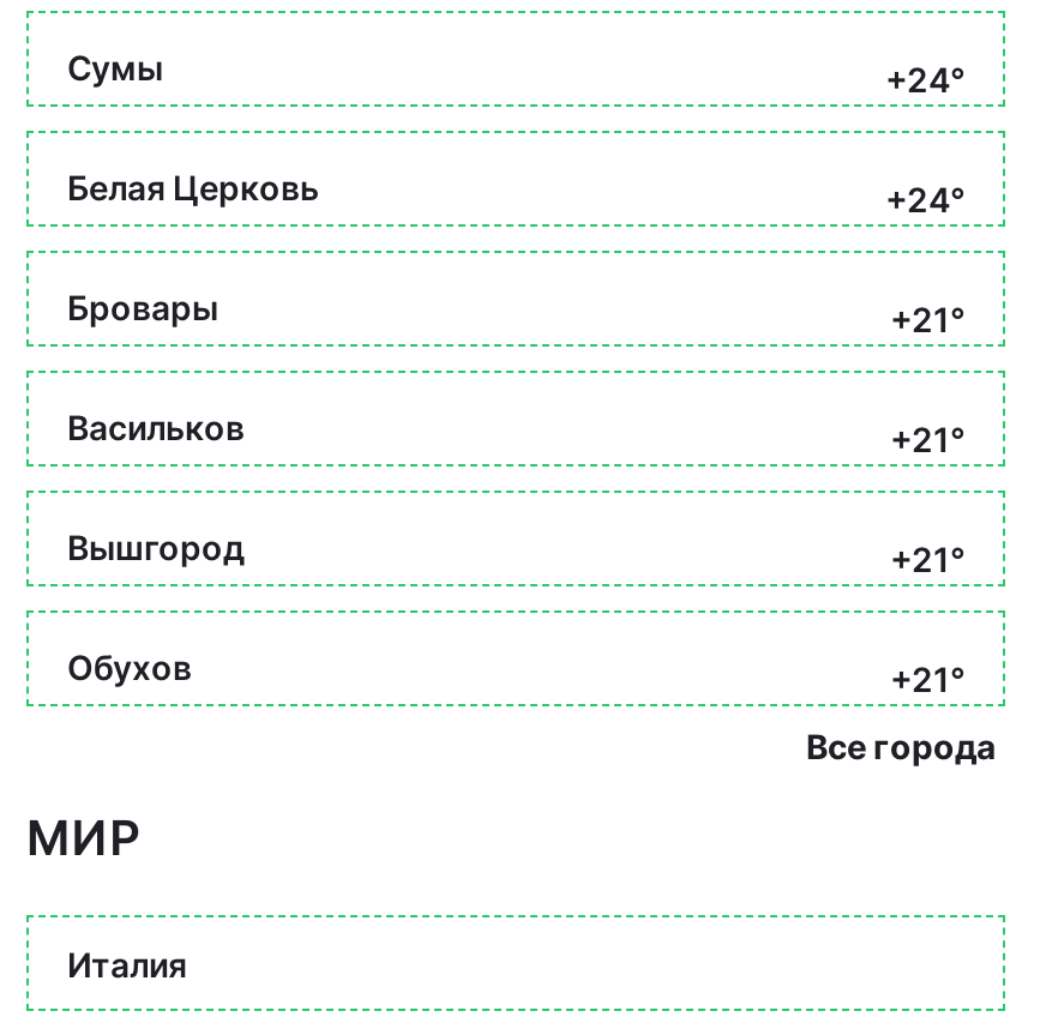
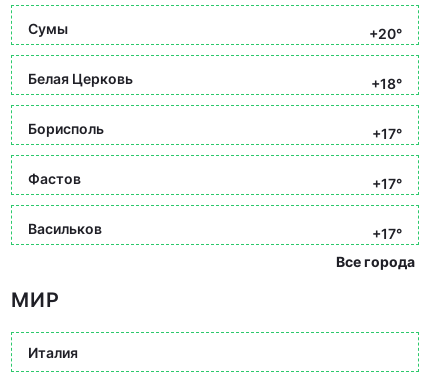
- +24°
+ +20°

- +24°
- Бровары
- +21°
+ +18°
+ Борисполь
+ +17°
+ Фастов
+ +17°

- +21°
- Вышгород
- +21°
- Обухов
- +21°
+ +17°

moved down: Васильков
